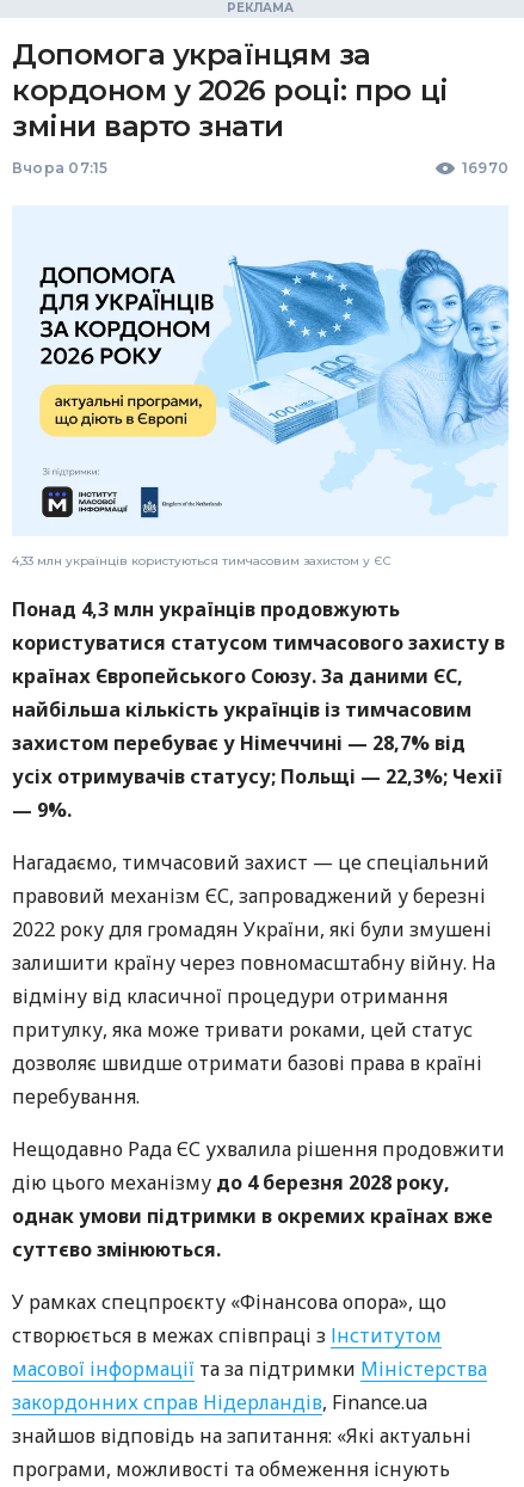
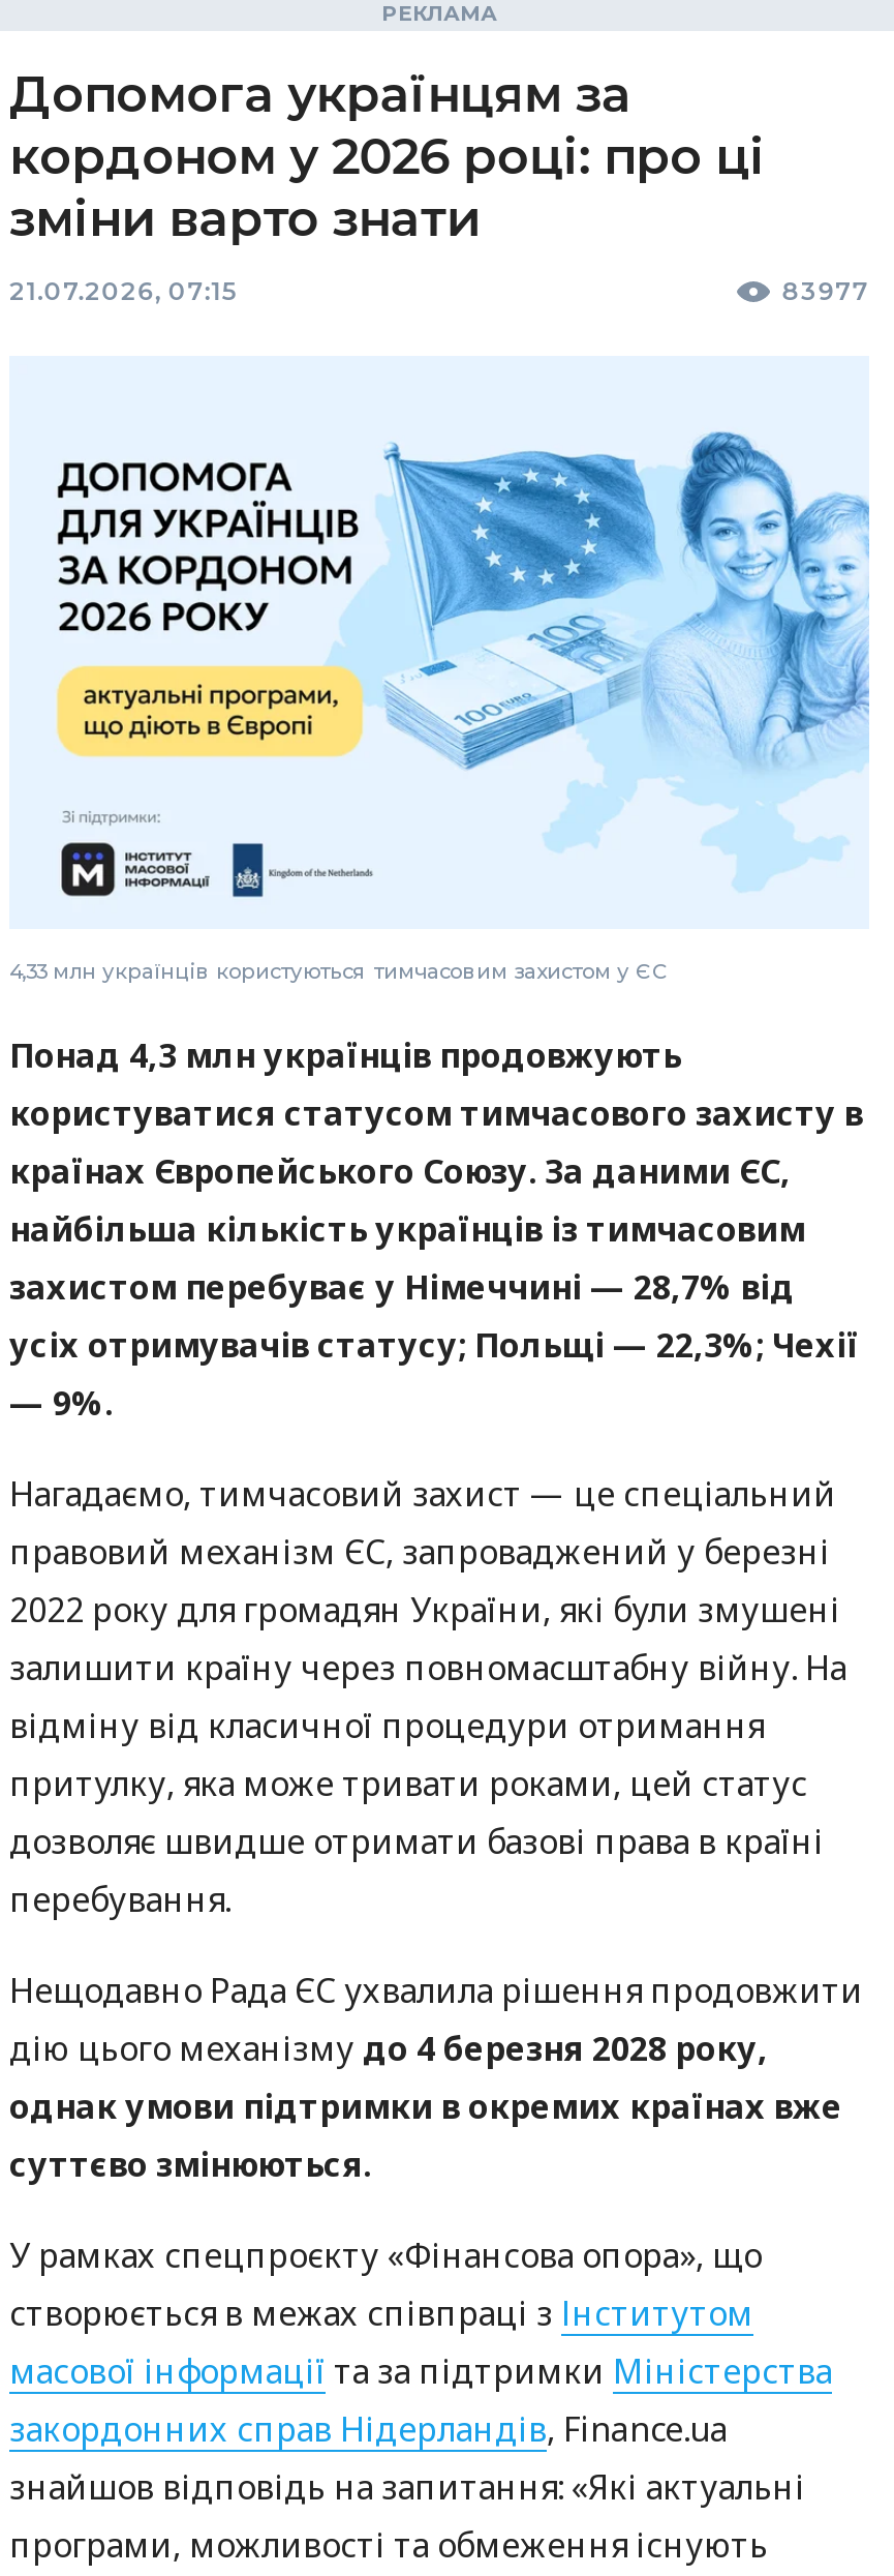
- Вчора 07:15
- 16970
+ 21.07.2026, 07:15
+ 83977
